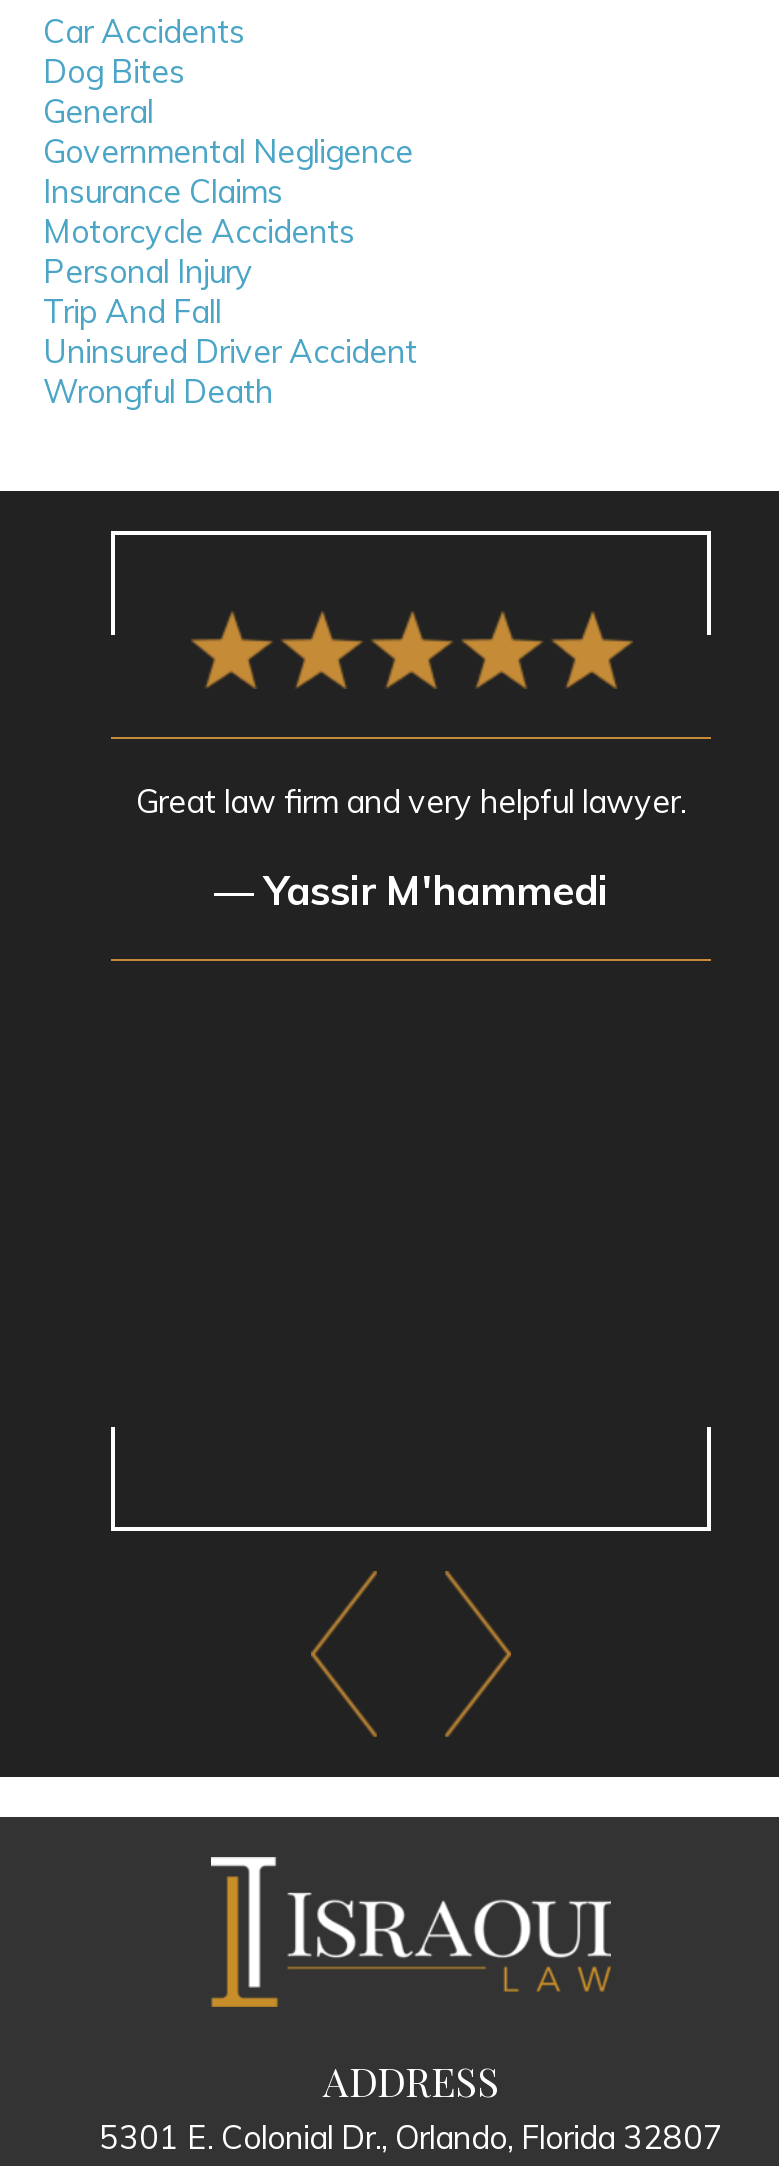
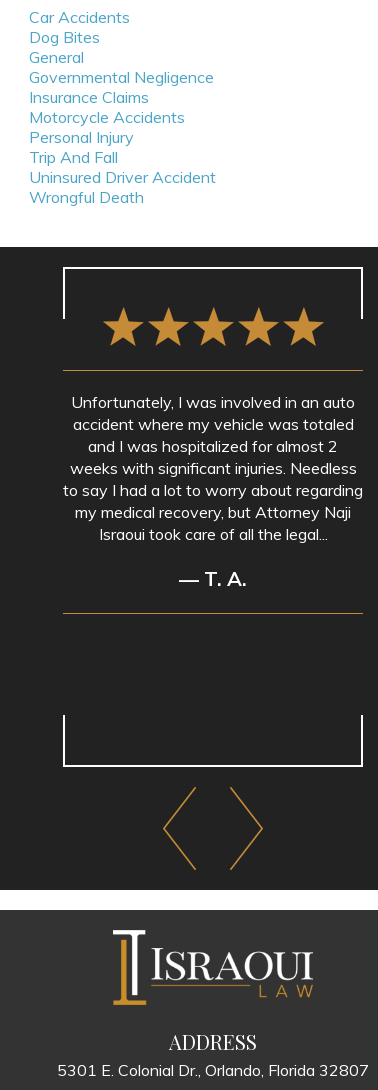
- Great law firm and very helpful lawyer.
+ Unfortunately, I was involved in an auto
+ accident where my vehicle was totaled
+ and I was hospitalized for almost 2
+ weeks with significant injuries. Needless
+ to say I had a lot to worry about regarding
+ my medical recovery, but Attorney Naji
+ Israoui took care of all the legal...

- — Yassir M'hammedi
+ — T. A.
